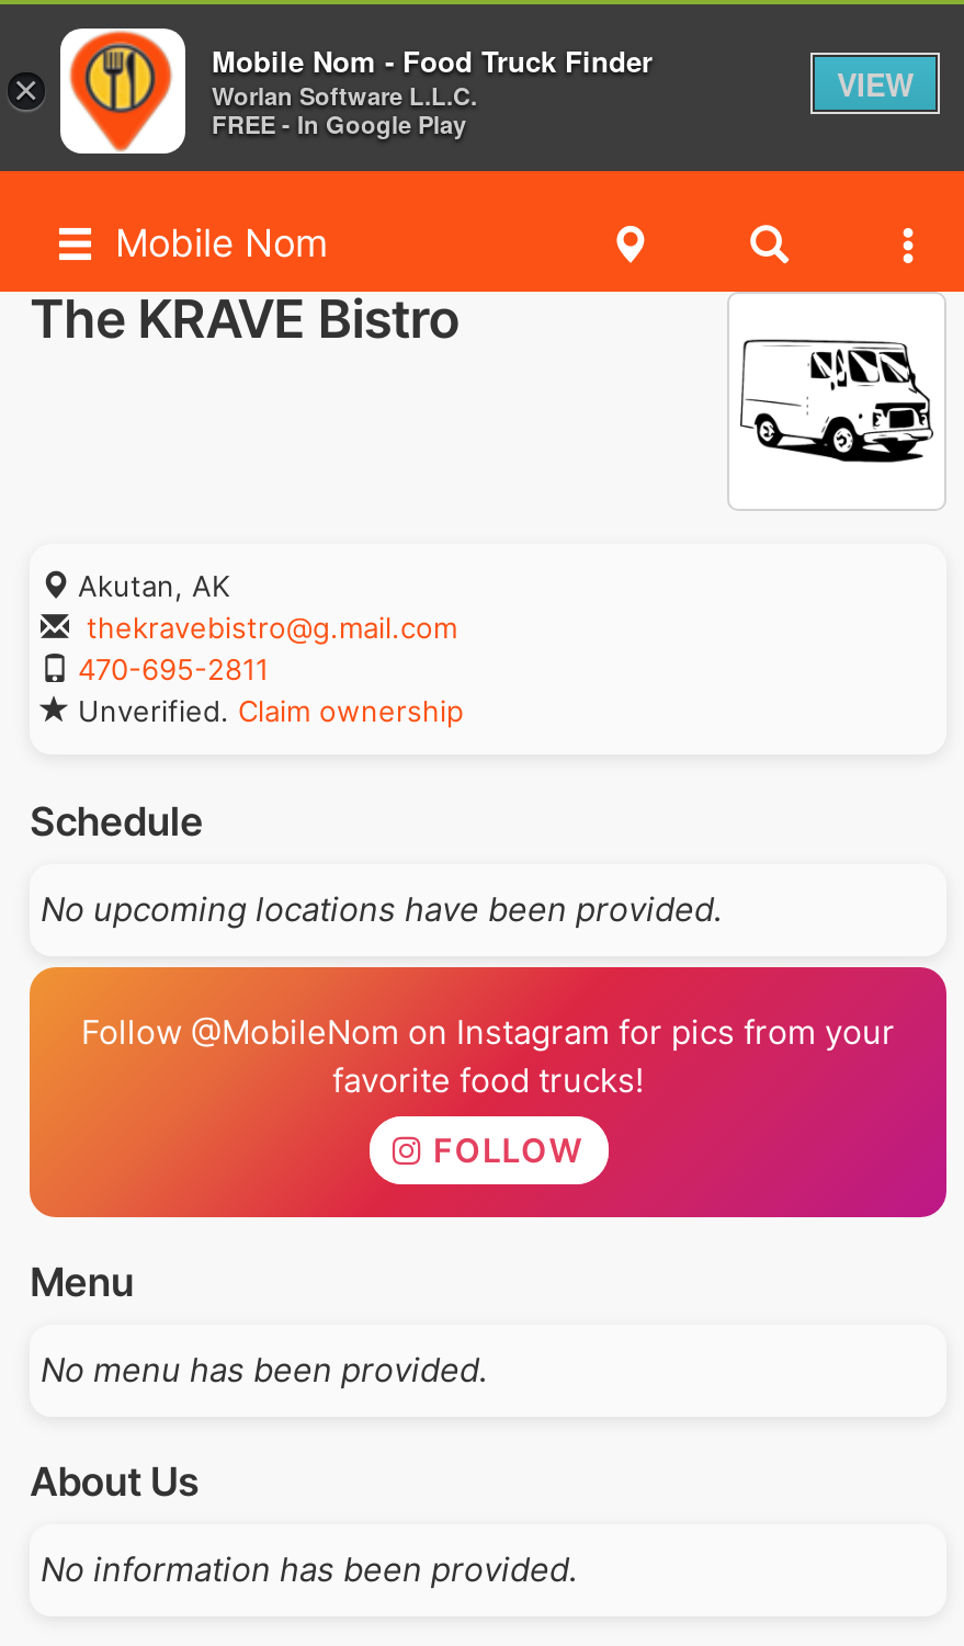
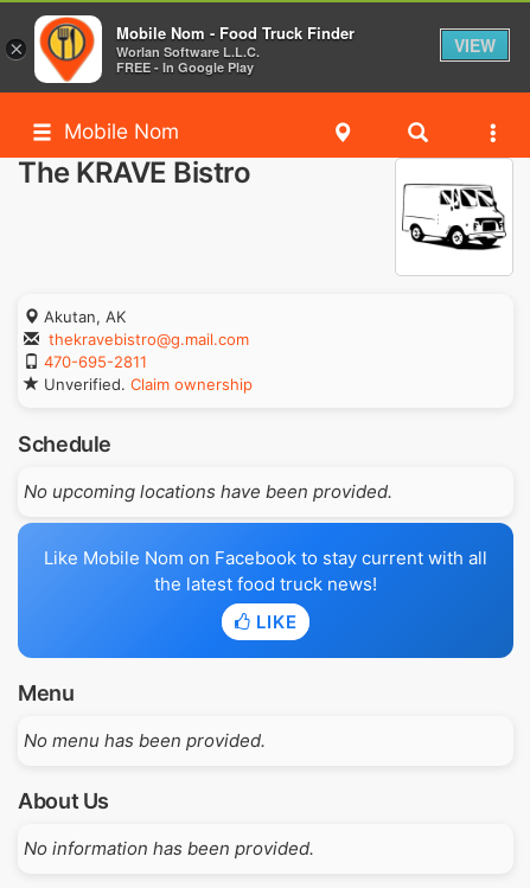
- [image]
- Follow @MobileNom on Instagram for pics from your
- favorite food trucks!
+ [image]
+ Like Mobile Nom on Facebook to stay current with all
+ the latest food truck news!

- FOLLOW
+ LIKE
